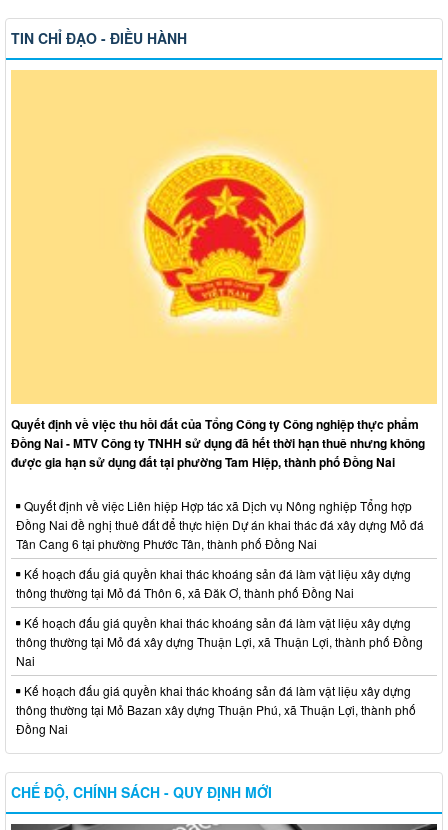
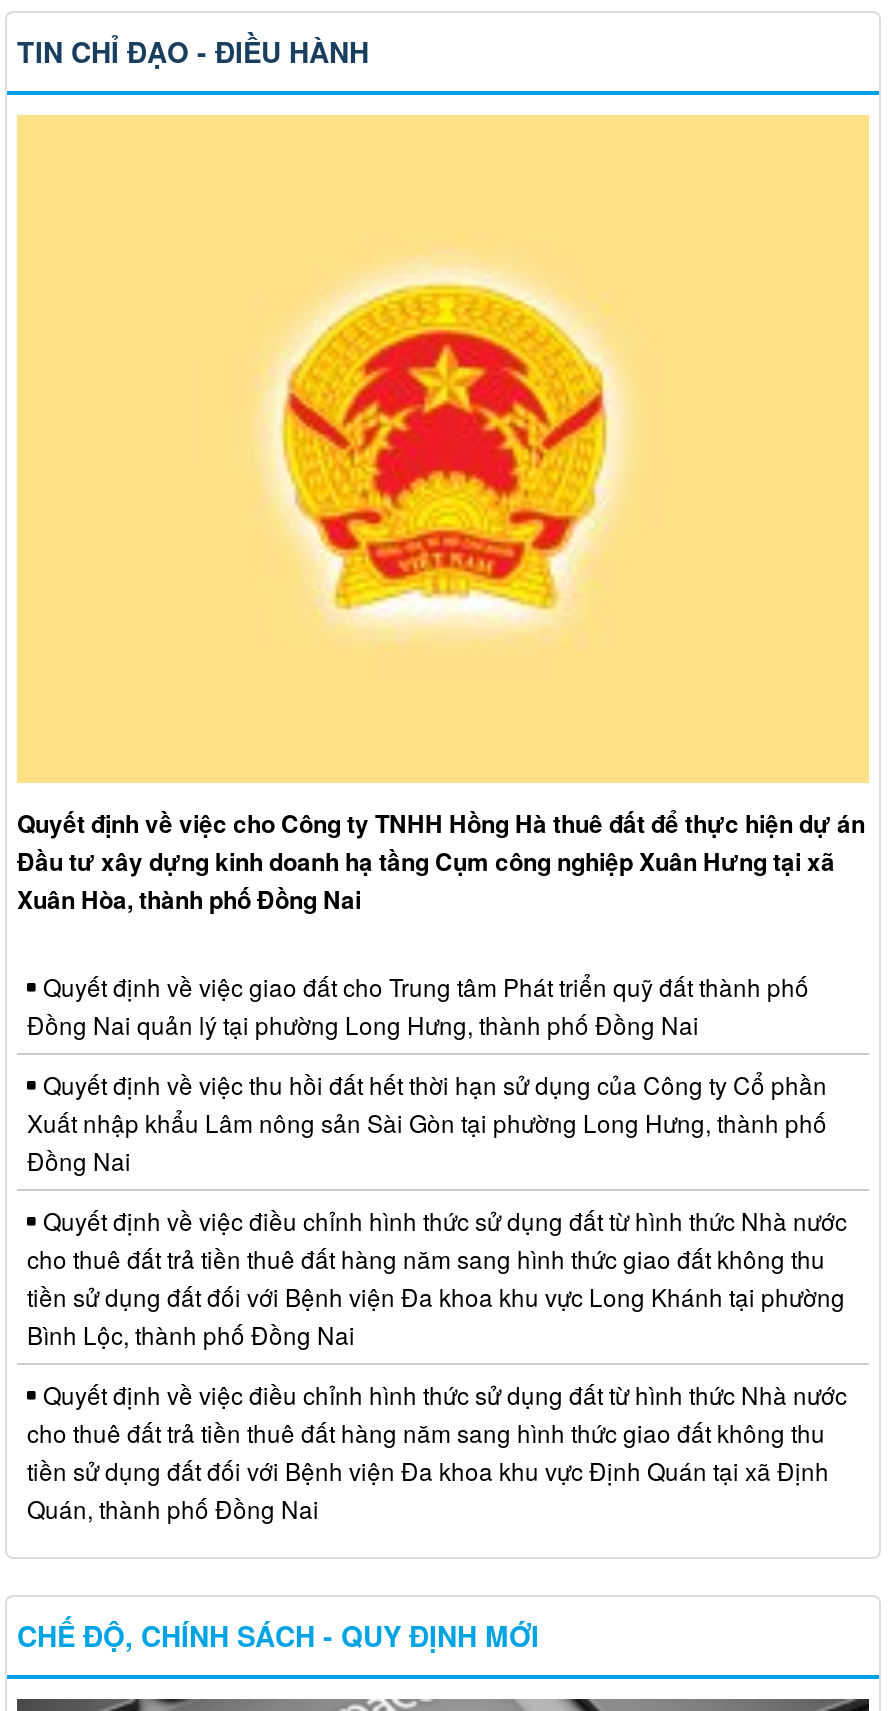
- Quyết định về việc thu hồi đất của Tổng Công ty Công nghiệp thực phẩm
- Đồng Nai - MTV Công ty TNHH sử dụng đã hết thời hạn thuê nhưng không
- được gia hạn sử dụng đất tại phường Tam Hiệp, thành phố Đồng Nai
- Quyết định về việc Liên hiệp Hợp tác xã Dịch vụ Nông nghiệp Tổng hợp
- Đồng Nai đề nghị thuê đất để thực hiện Dự án khai thác đá xây dựng Mỏ đá
- Tân Cang 6 tại phường Phước Tân, thành phố Đồng Nai
- Kế hoạch đấu giá quyền khai thác khoáng sản đá làm vật liệu xây dựng
- thông thường tại Mỏ đá Thôn 6, xã Đăk Ơ, thành phố Đồng Nai
- Kế hoạch đấu giá quyền khai thác khoáng sản đá làm vật liệu xây dựng
- thông thường tại Mỏ đá xây dựng Thuận Lợi, xã Thuận Lợi, thành phố Đồng
- Nai
- Kế hoạch đấu giá quyền khai thác khoáng sản đá làm vật liệu xây dựng
- thông thường tại Mỏ Bazan xây dựng Thuận Phú, xã Thuận Lợi, thành phố
+ Quyết định về việc cho Công ty TNHH Hồng Hà thuê đất để thực hiện dự án
+ Đầu tư xây dựng kinh doanh hạ tầng Cụm công nghiệp Xuân Hưng tại xã
+ Xuân Hòa, thành phố Đồng Nai
+ Quyết định về việc giao đất cho Trung tâm Phát triển quỹ đất thành phố
+ Đồng Nai quản lý tại phường Long Hưng, thành phố Đồng Nai
+ Quyết định về việc thu hồi đất hết thời hạn sử dụng của Công ty Cổ phần
+ Xuất nhập khẩu Lâm nông sản Sài Gòn tại phường Long Hưng, thành phố

moved up: Đồng Nai

+ Quyết định về việc điều chỉnh hình thức sử dụng đất từ hình thức Nhà nước
+ cho thuê đất trả tiền thuê đất hàng năm sang hình thức giao đất không thu
+ tiền sử dụng đất đối với Bệnh viện Đa khoa khu vực Long Khánh tại phường
+ Bình Lộc, thành phố Đồng Nai
+ Quyết định về việc điều chỉnh hình thức sử dụng đất từ hình thức Nhà nước
+ cho thuê đất trả tiền thuê đất hàng năm sang hình thức giao đất không thu
+ tiền sử dụng đất đối với Bệnh viện Đa khoa khu vực Định Quán tại xã Định
+ Quán, thành phố Đồng Nai
